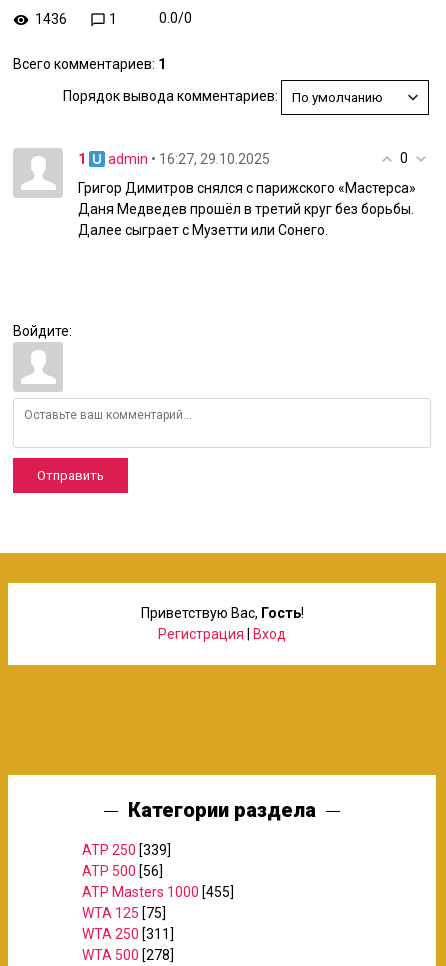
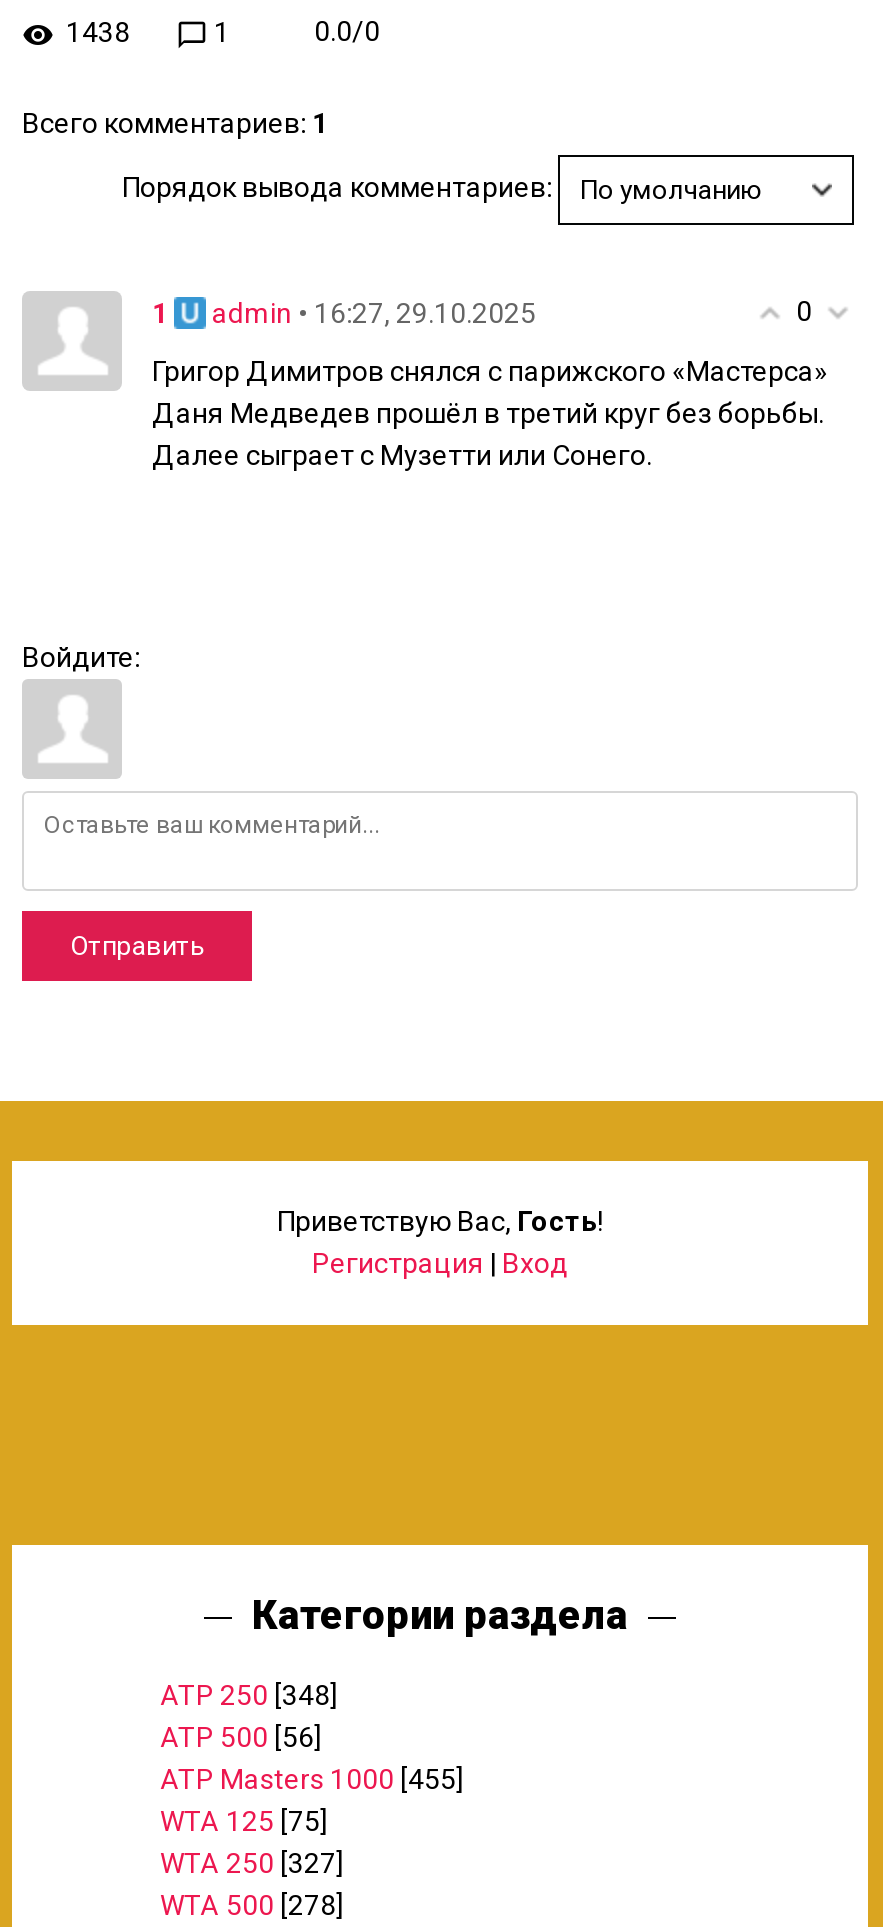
- 1436
+ 1438

- ATP 250 [339]
+ ATP 250 [348]

- WTA 250 [311]
+ WTA 250 [327]
